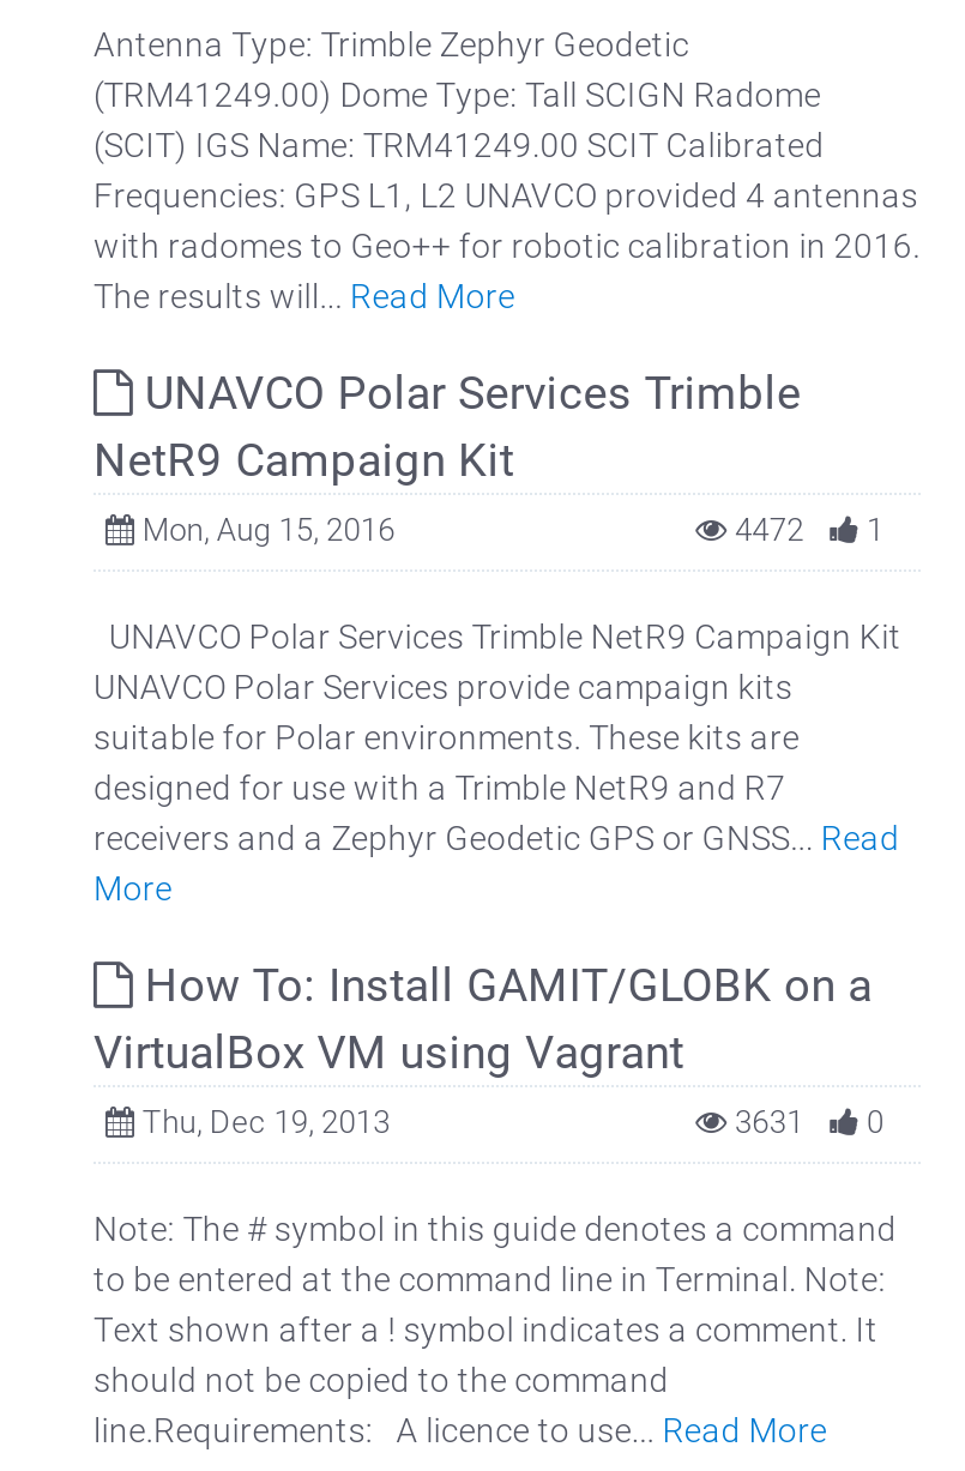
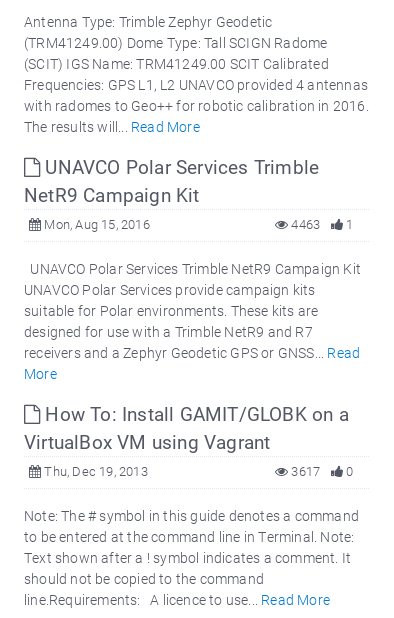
- 4472 1
+ 4463 1

- 3631 0
+ 3617 0
